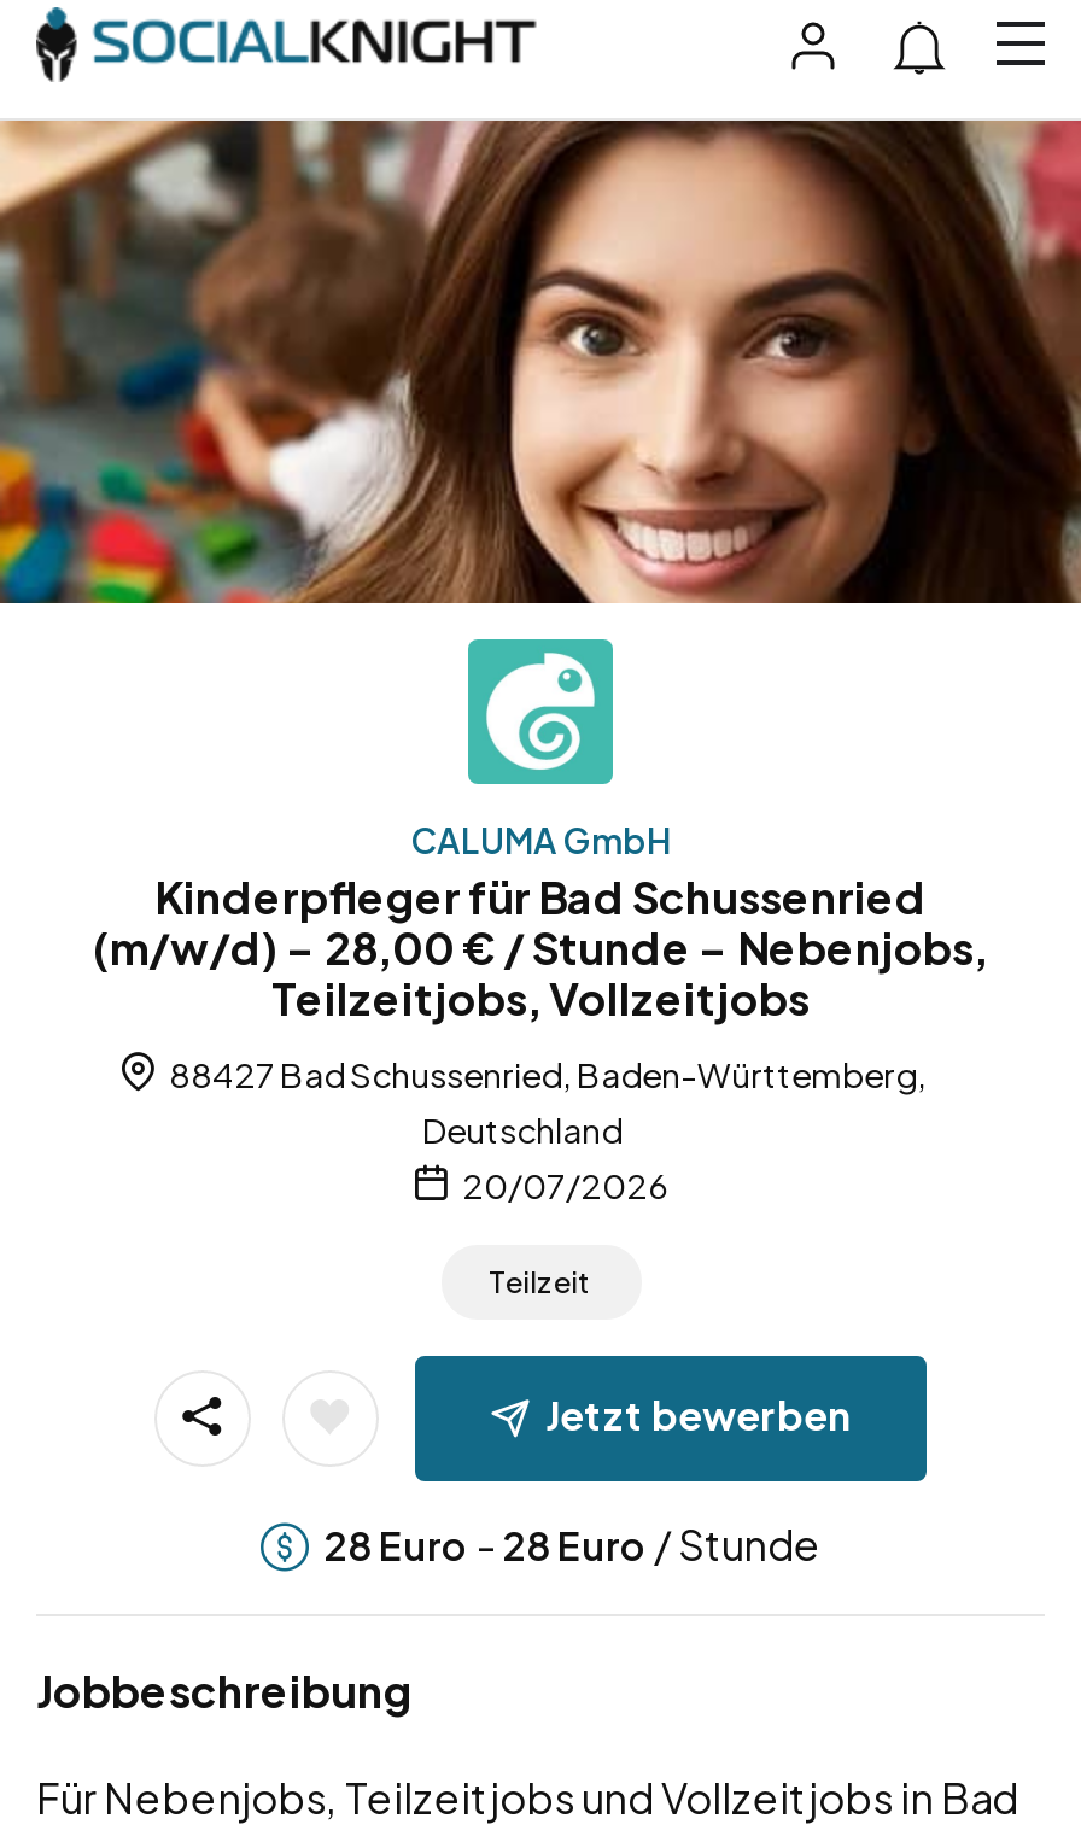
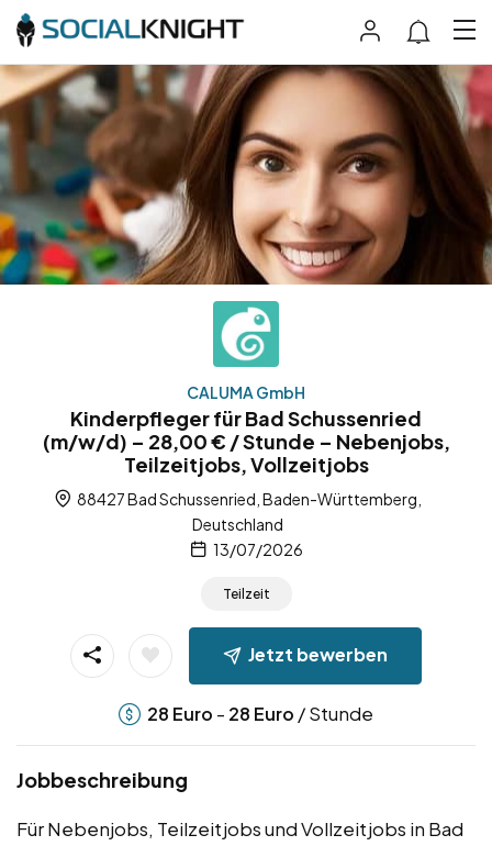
- 20/07/2026
+ 13/07/2026
